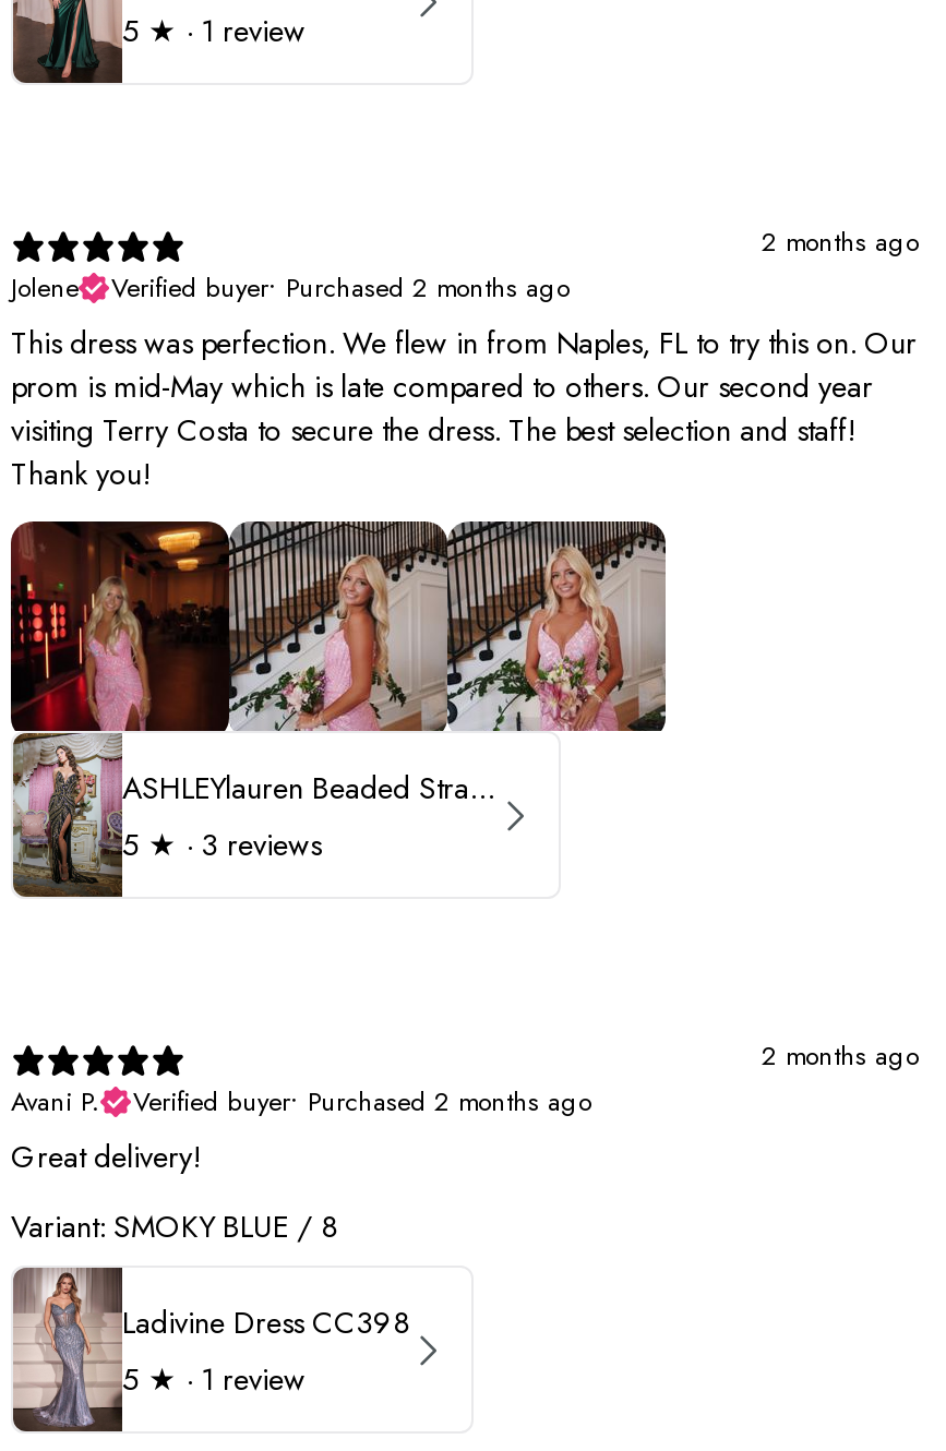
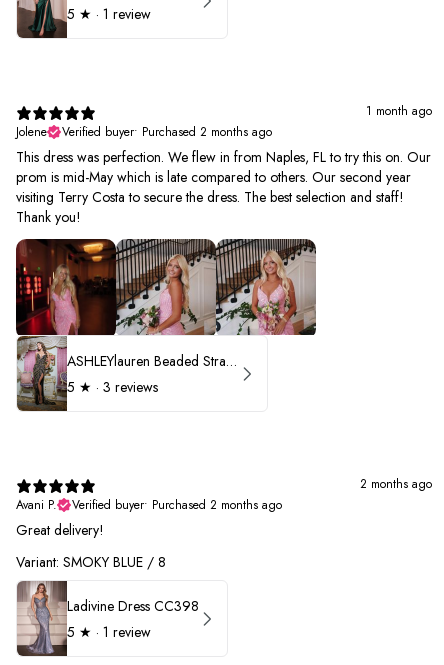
- 2 months ago
+ 1 month ago
